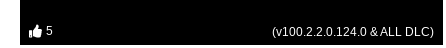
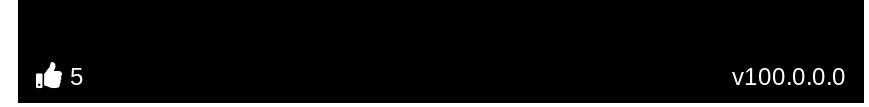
- (v100.2.2.0.124.0 & ALL DLC)
+ v100.0.0.0
